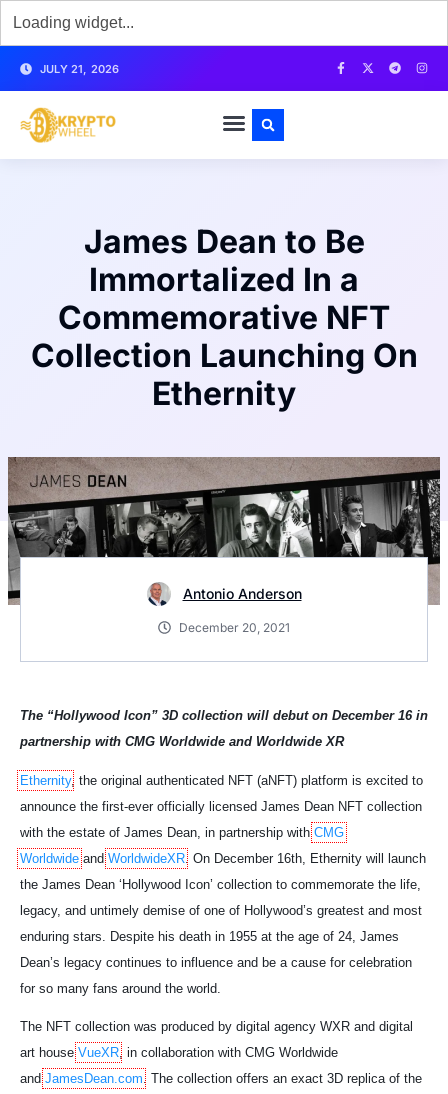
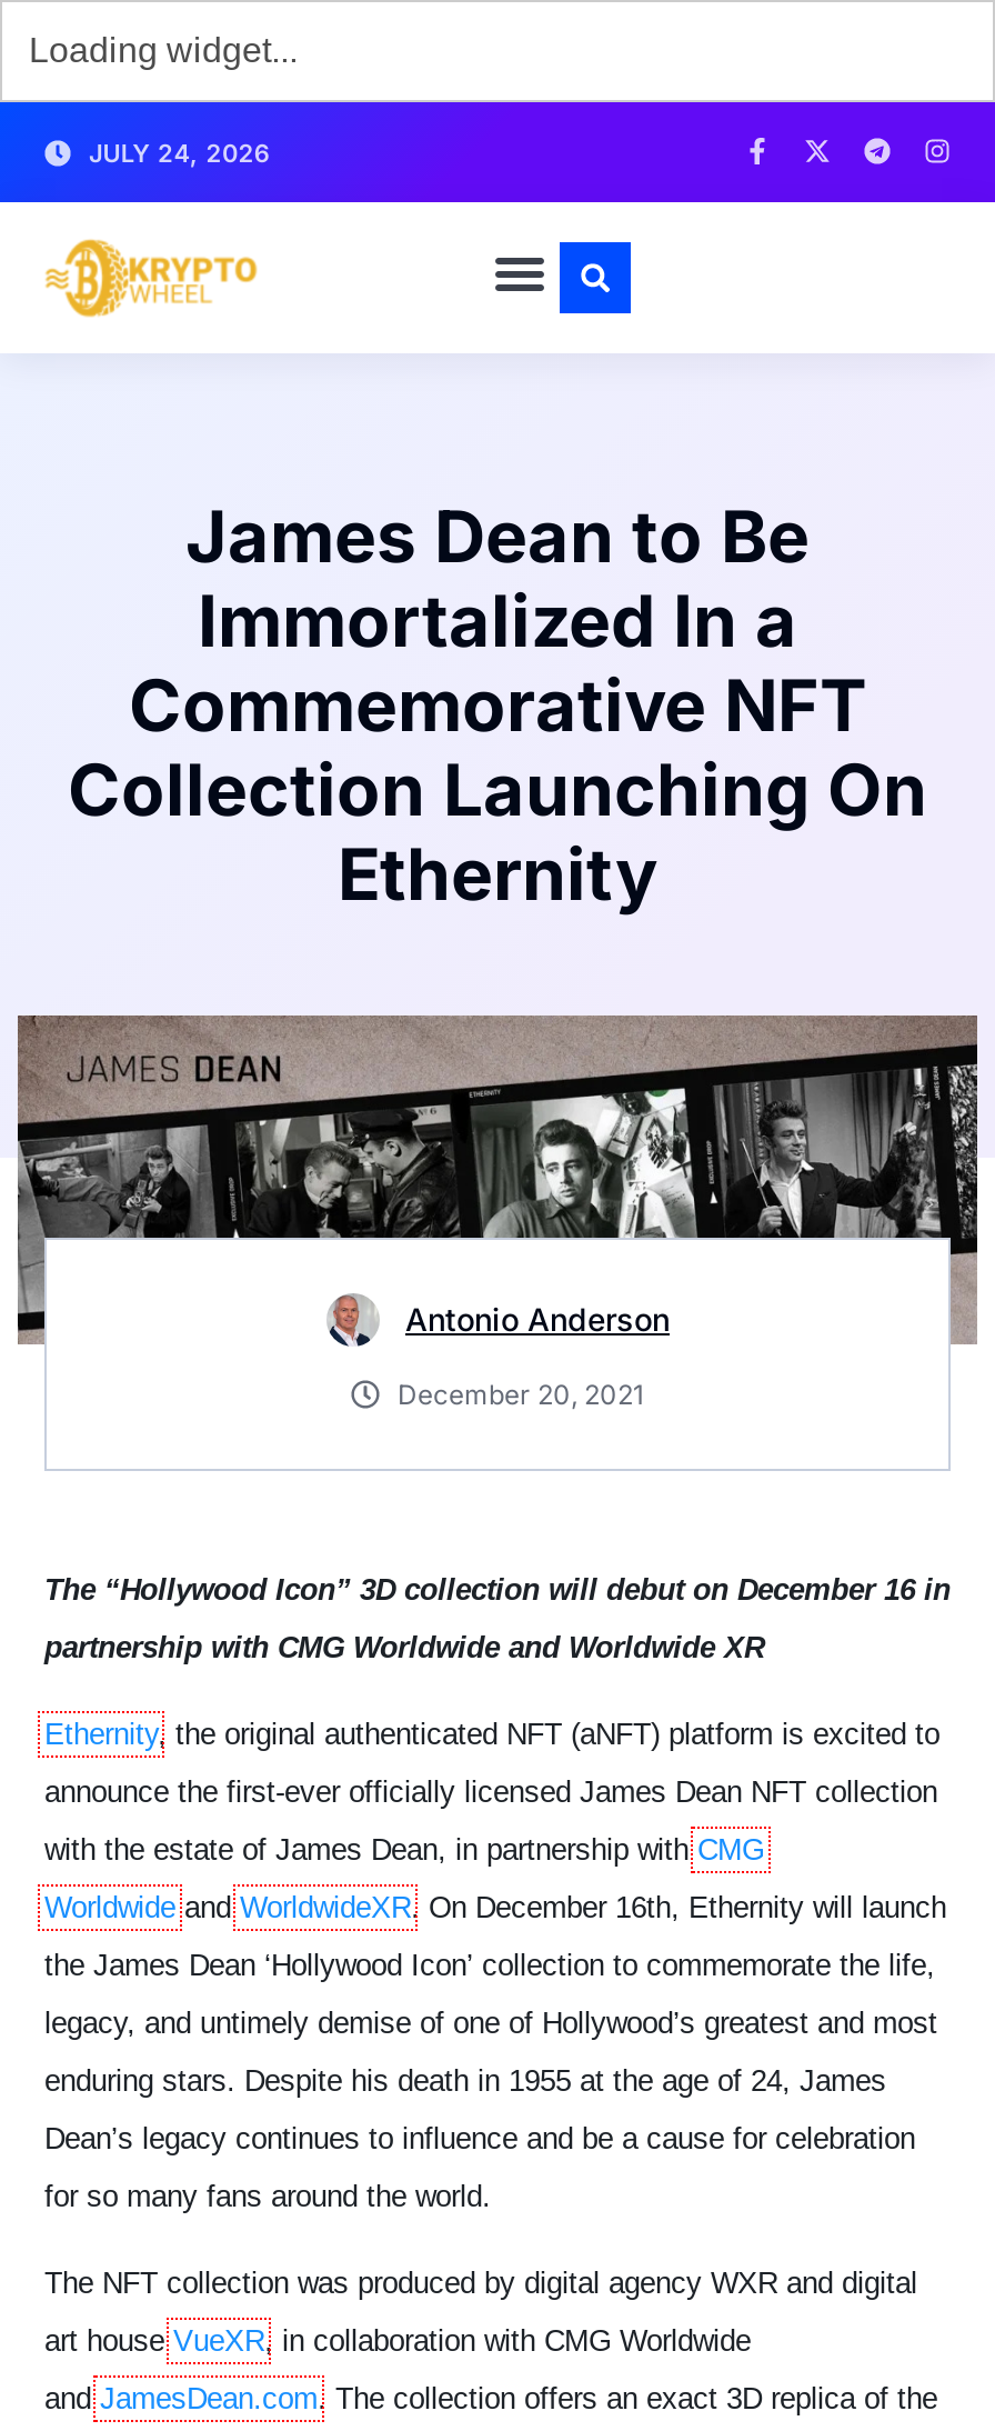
- JULY 21, 2026
+ JULY 24, 2026
